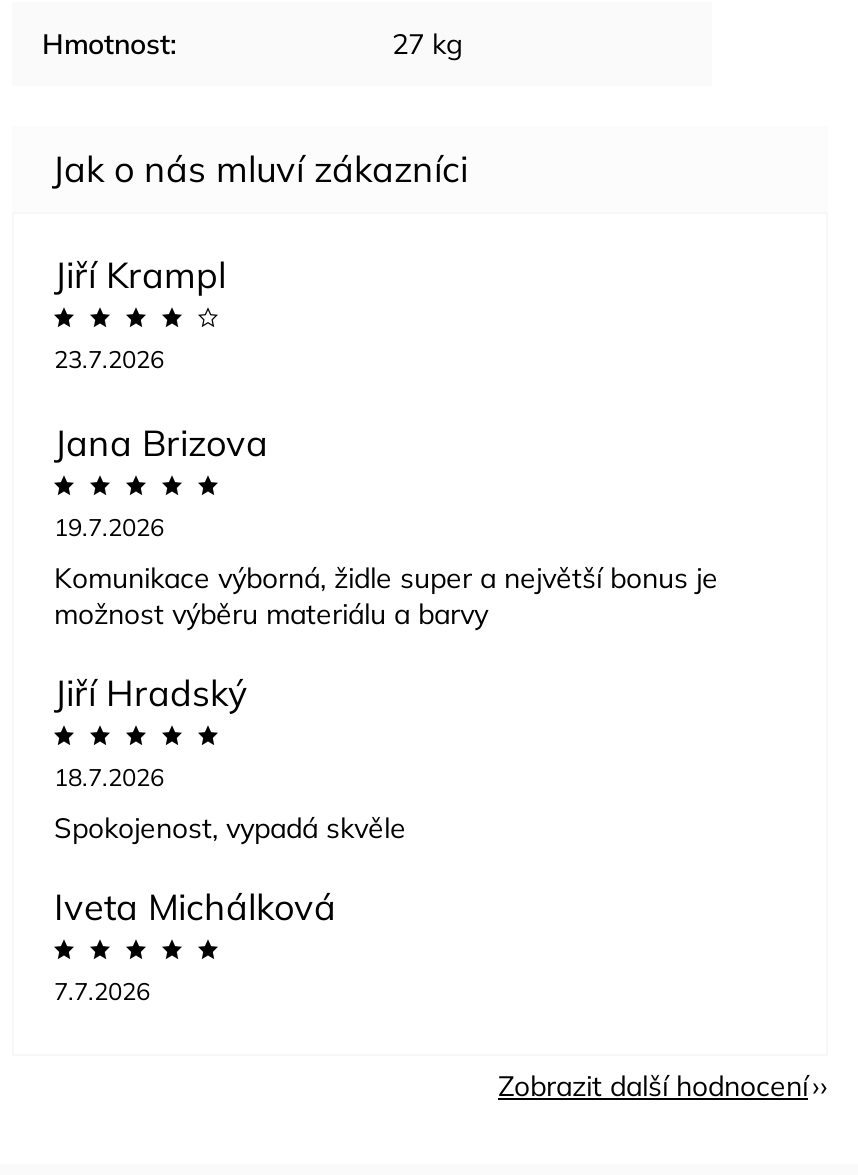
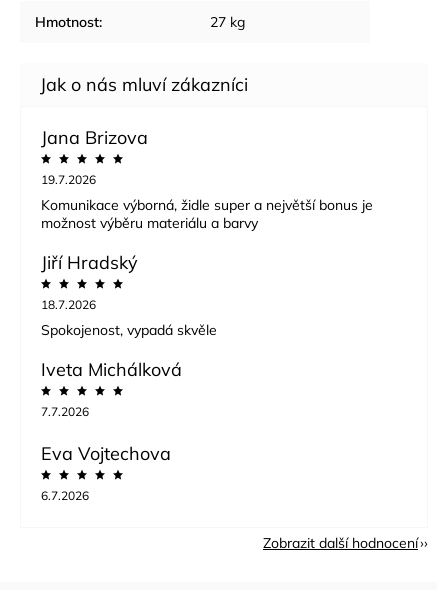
- Jiří Krampl
- 23.7.2026

moved up: Jana Brizova | 19.7.2026 | Komunikace výborná, židle super a největší bonus je | ... | Iveta Michálková | 7.7.2026

+ Eva Vojtechova
+ 6.7.2026
